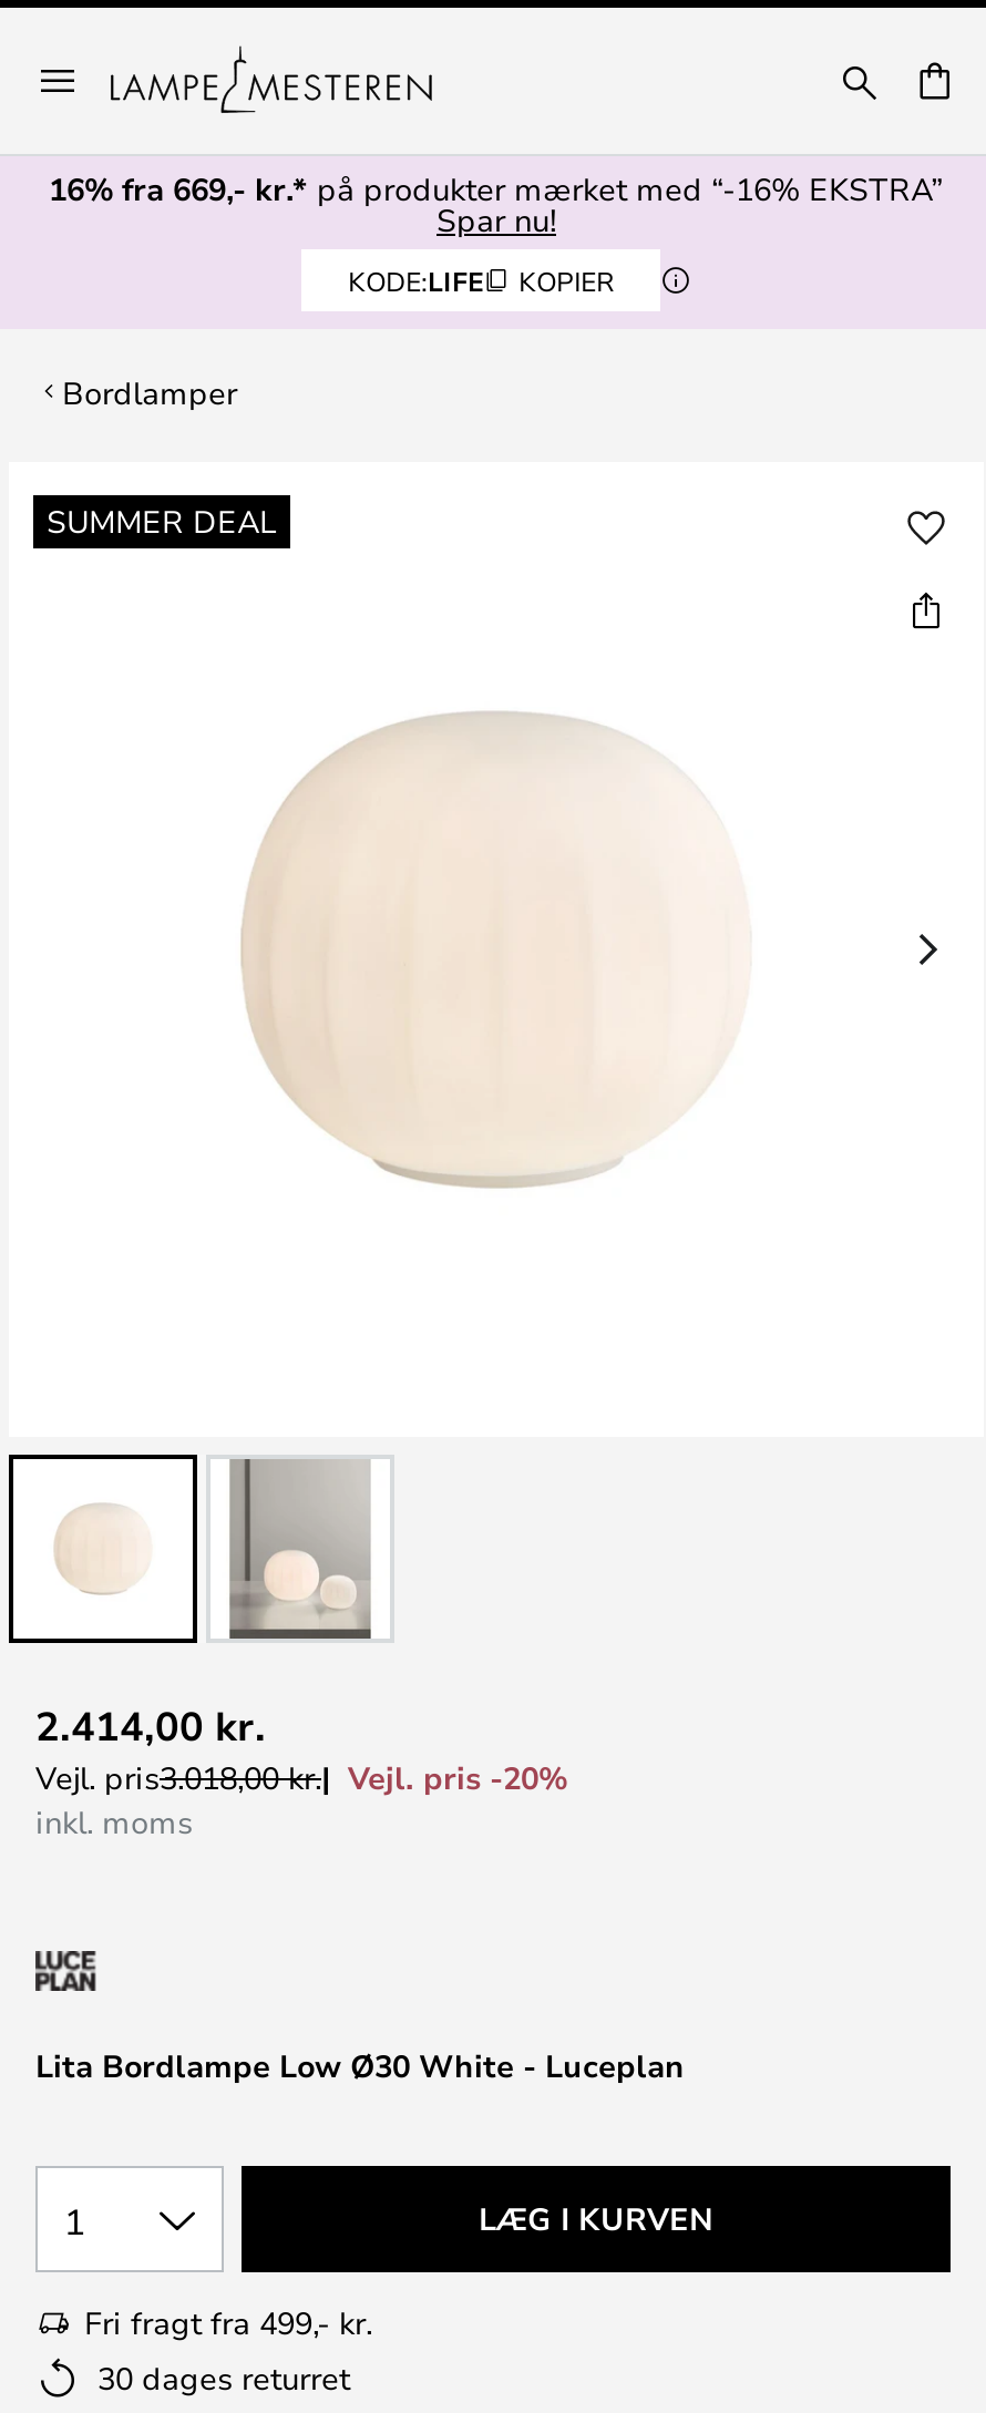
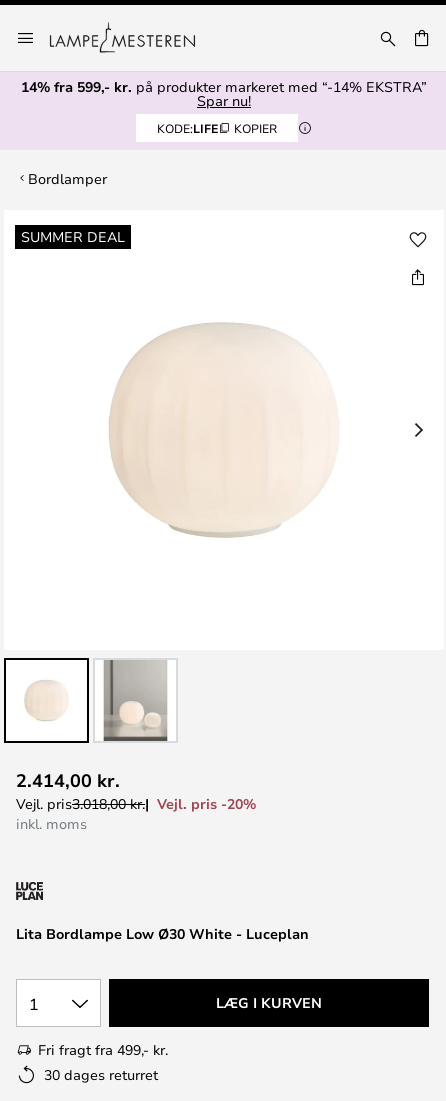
- 16% fra 669,- kr.* på produkter mærket med “-16% EKSTRA”
+ 14% fra 599,- kr. på produkter markeret med “-14% EKSTRA”
